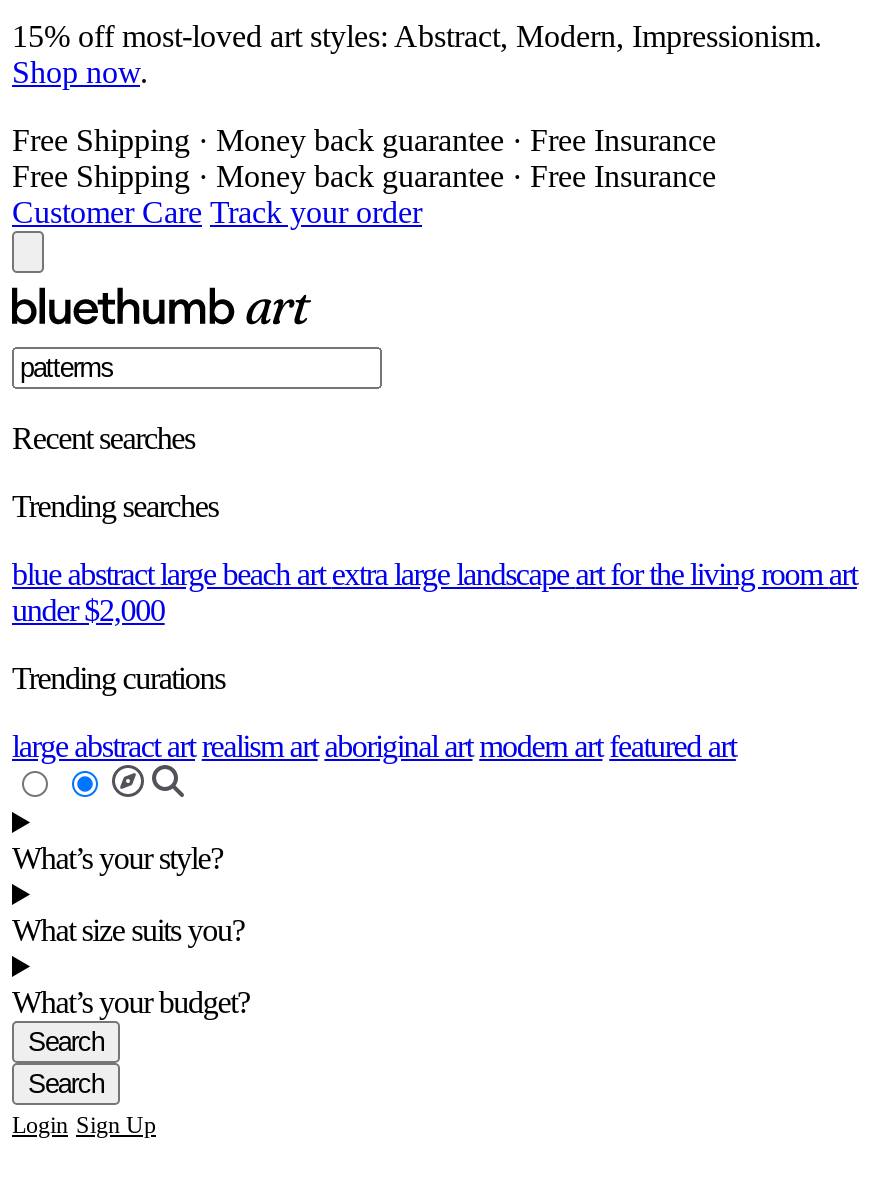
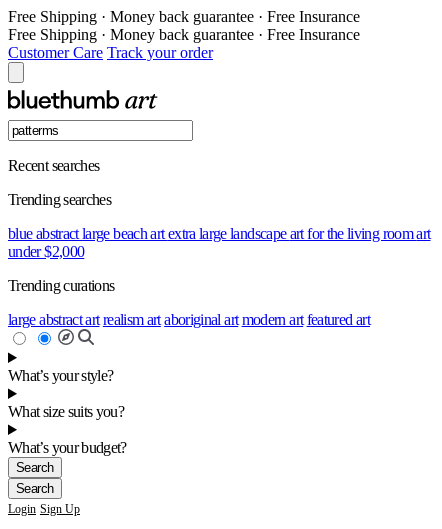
- 15% off most-loved art styles: Abstract, Modern, Impressionism.
- Shop now.
